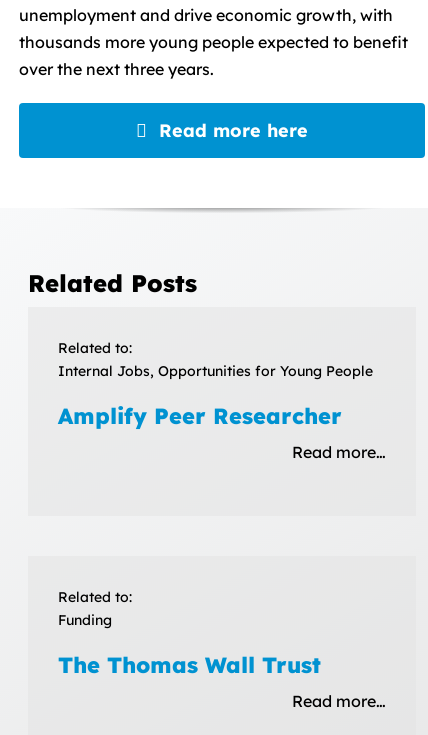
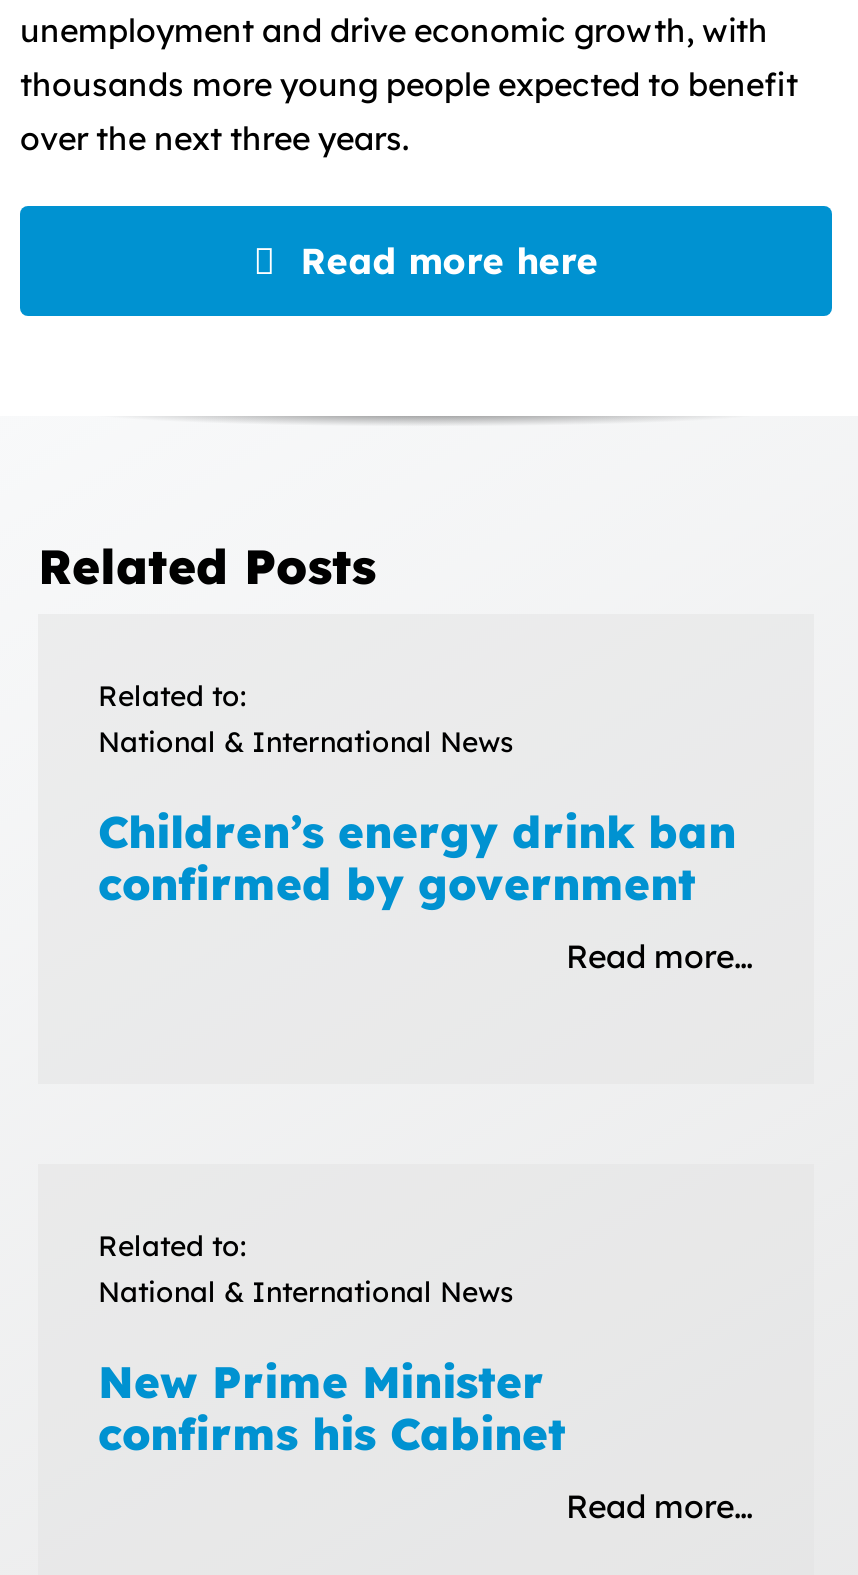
- Internal Jobs, Opportunities for Young People
+ National & International News

- Amplify Peer Researcher
+ Children’s energy drink ban
+ confirmed by government

- Funding
+ National & International News

- The Thomas Wall Trust
+ New Prime Minister
+ confirms his Cabinet
